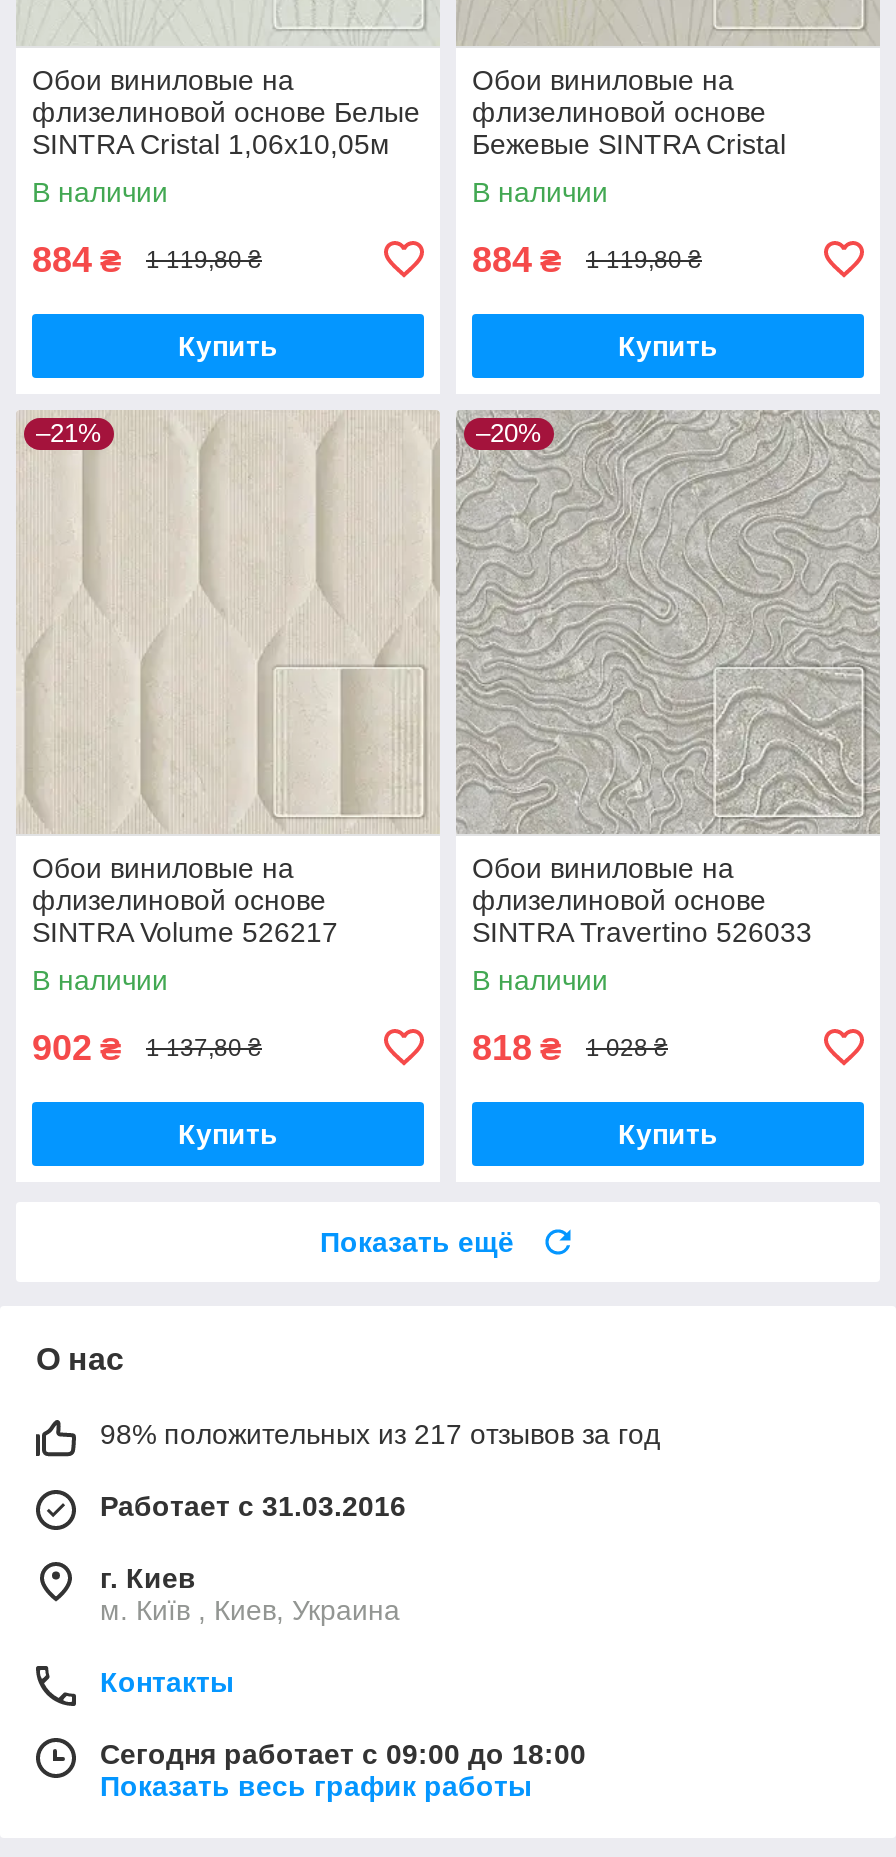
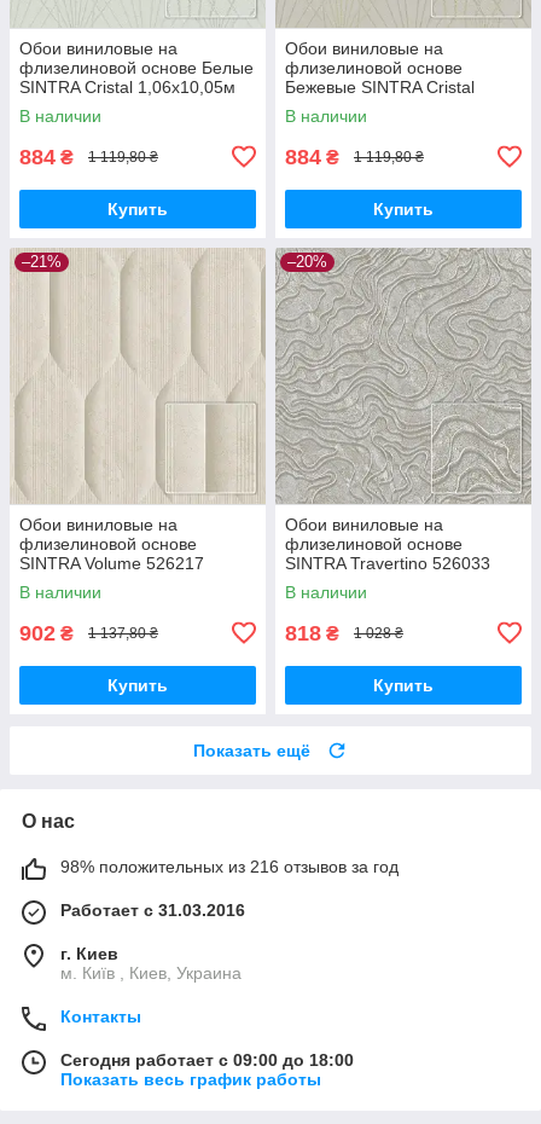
- 98% положительных из 217 отзывов за год
+ 98% положительных из 216 отзывов за год
